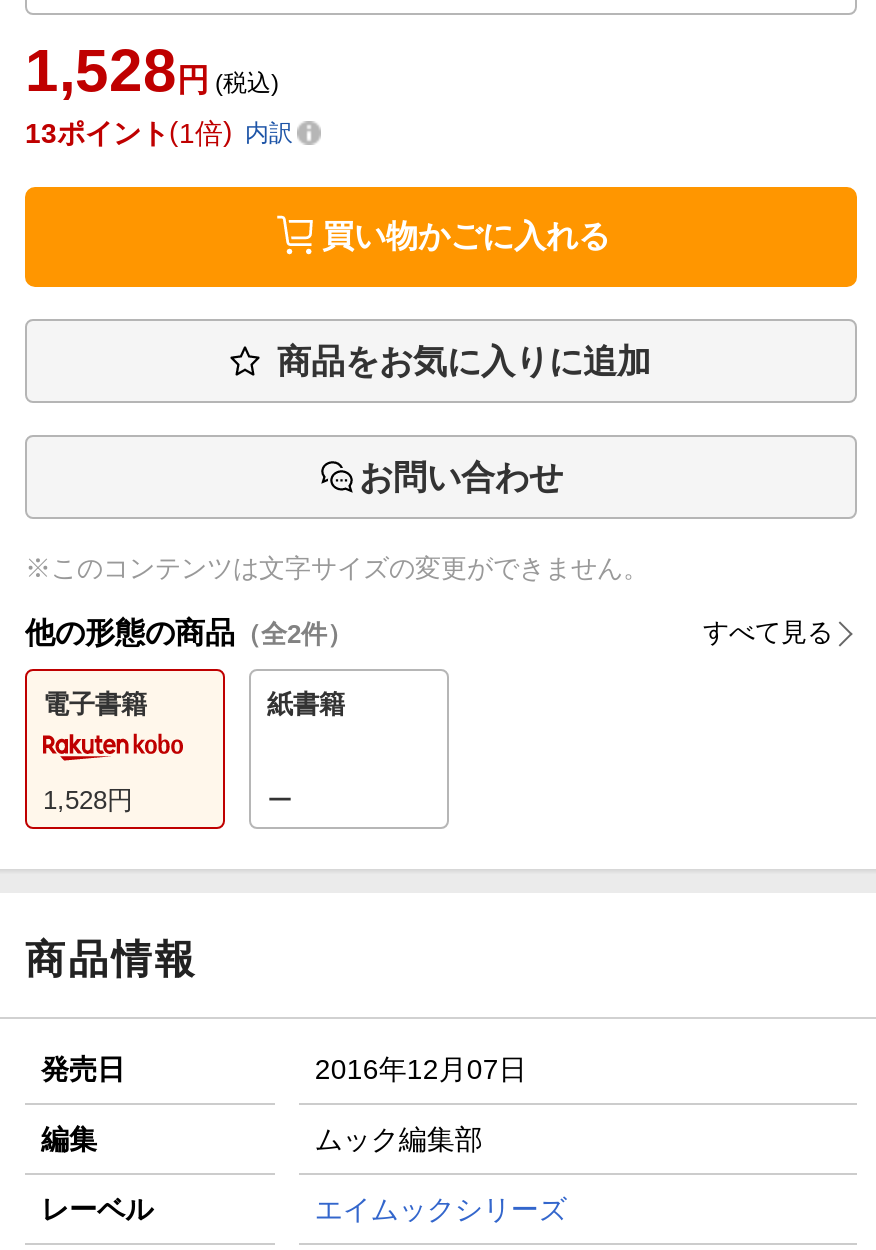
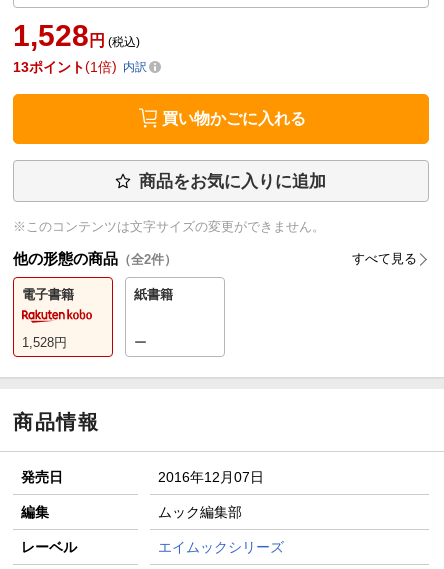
- お問い合わせ
